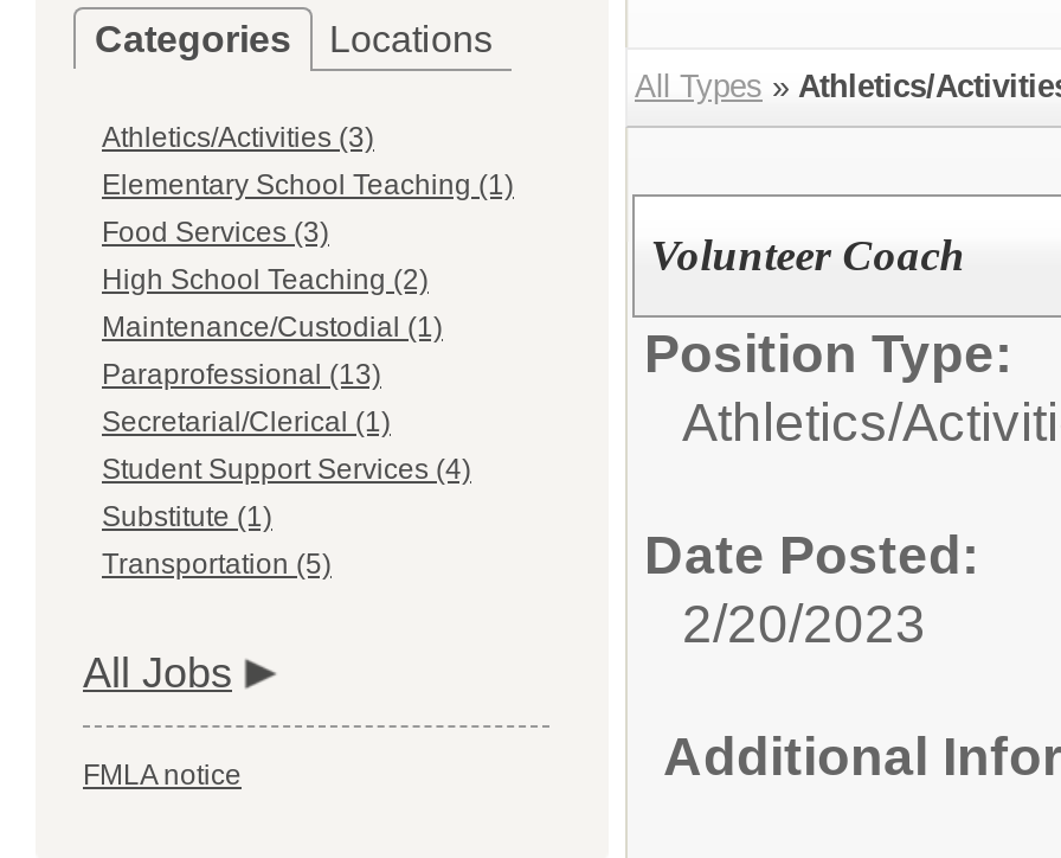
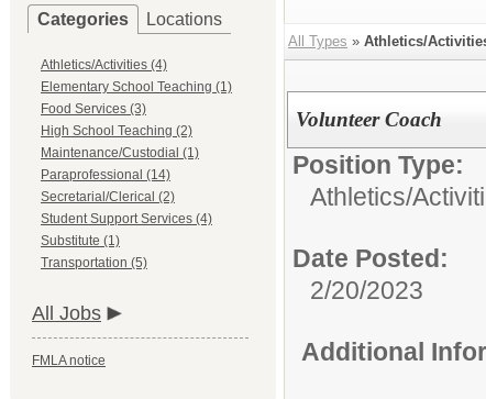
- Athletics/Activities (3)
+ Athletics/Activities (4)

- Paraprofessional (13)
+ Paraprofessional (14)

- Secretarial/Clerical (1)
+ Secretarial/Clerical (2)
